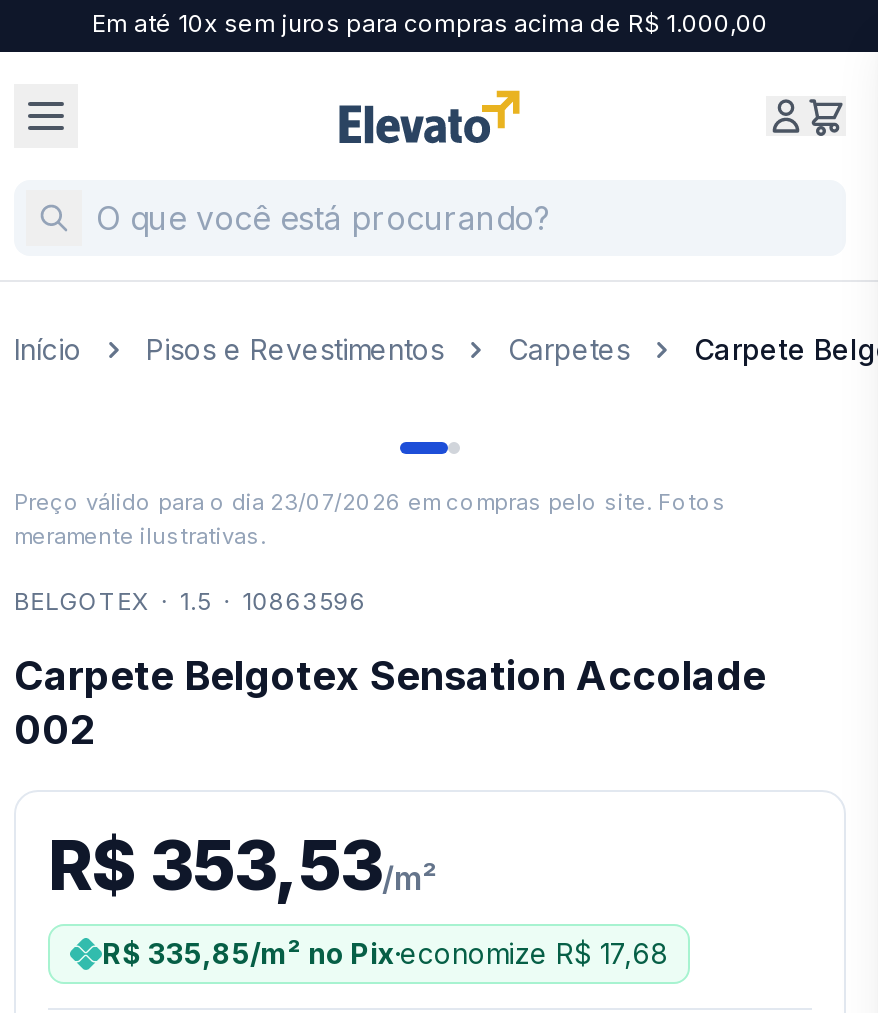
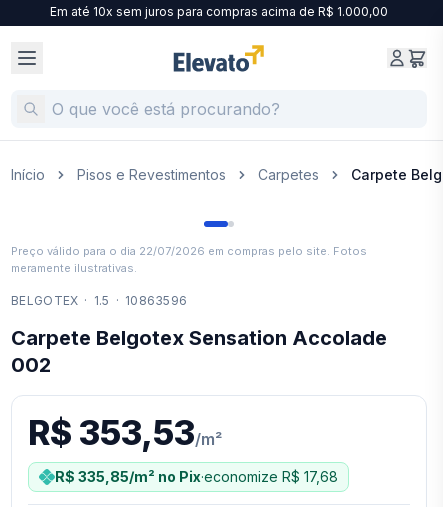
- Preço válido para o dia 23/07/2026 em compras pelo site. Fotos
+ Preço válido para o dia 22/07/2026 em compras pelo site. Fotos
